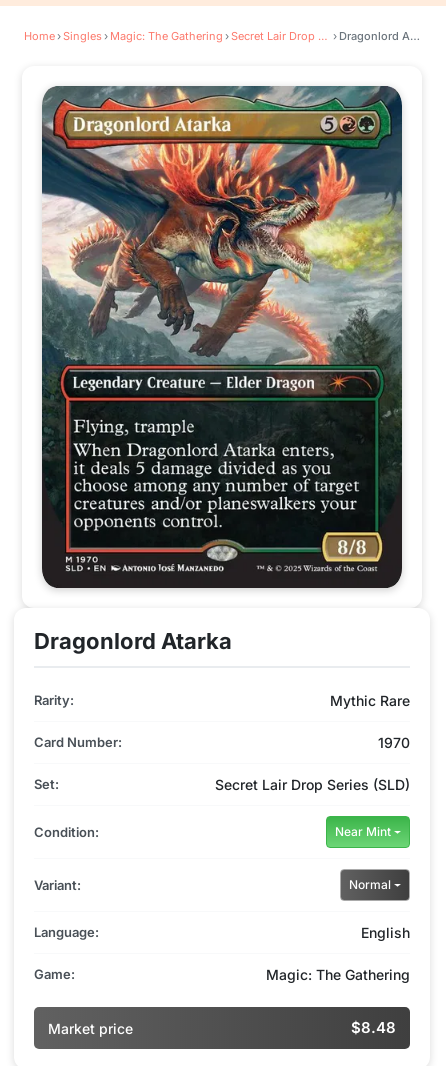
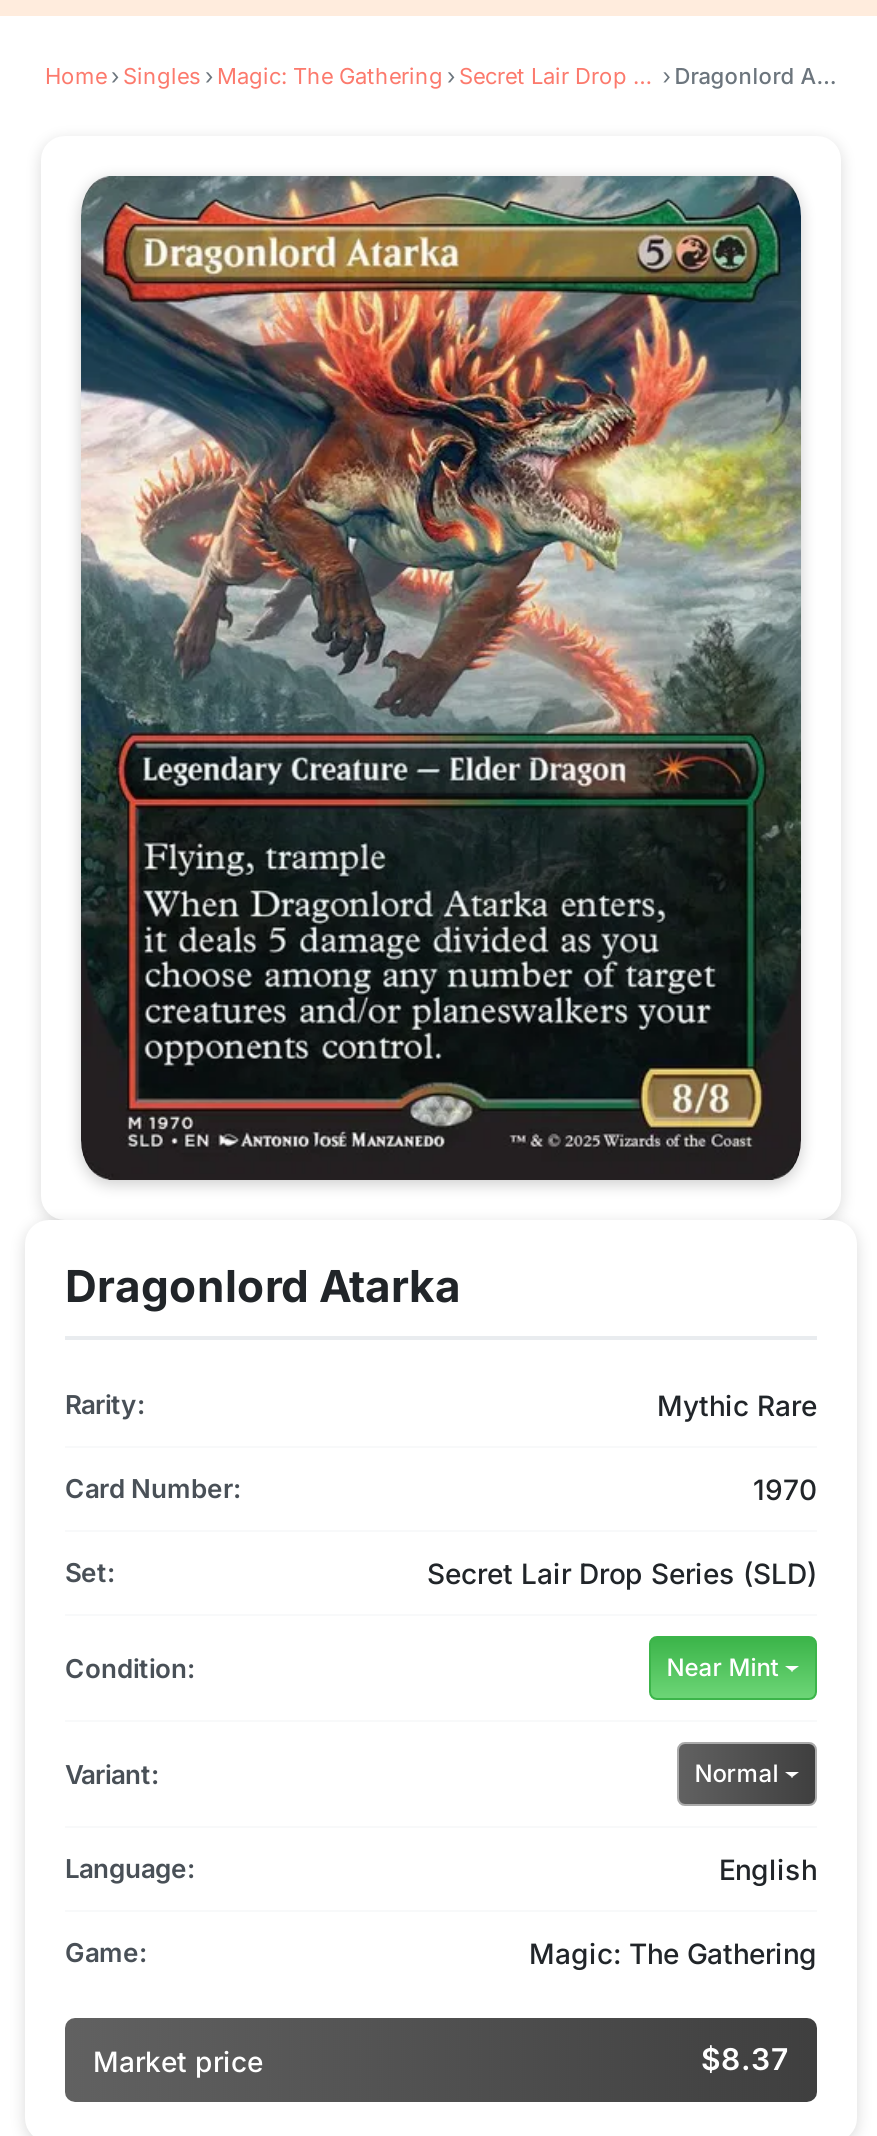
- $8.48
+ $8.37
